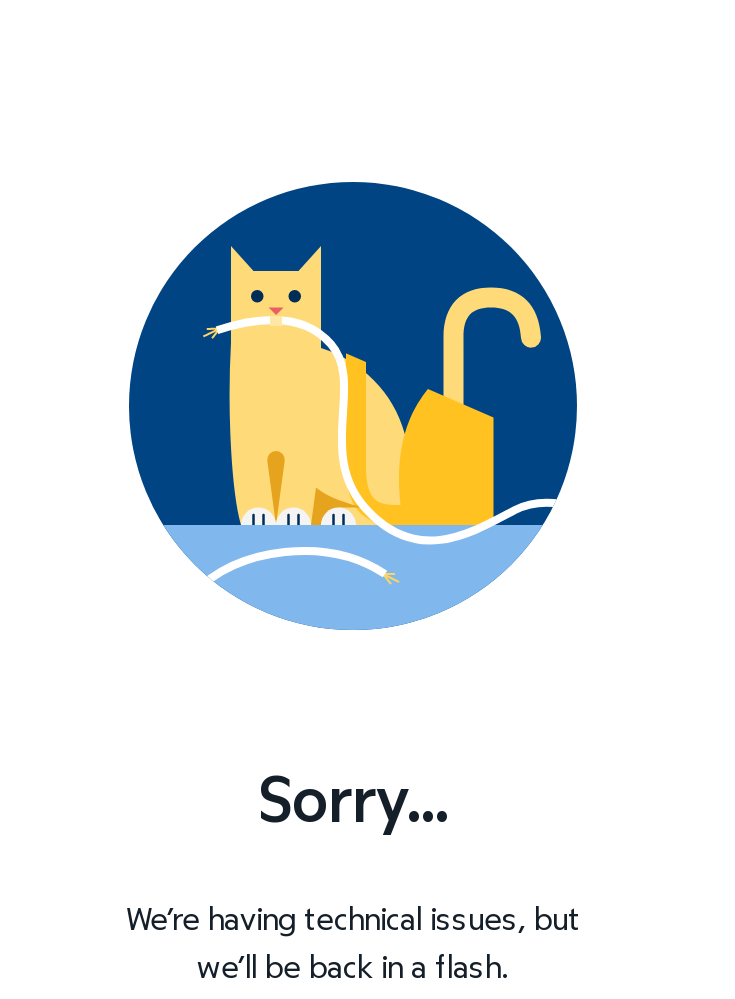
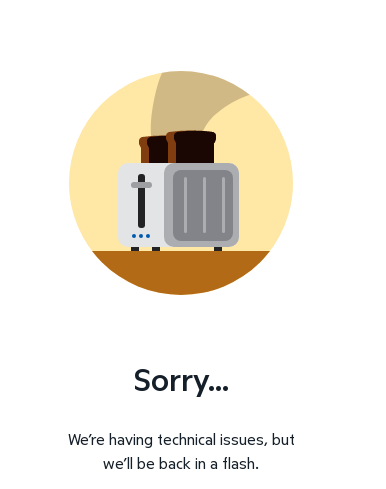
- [image]
+ [image]
